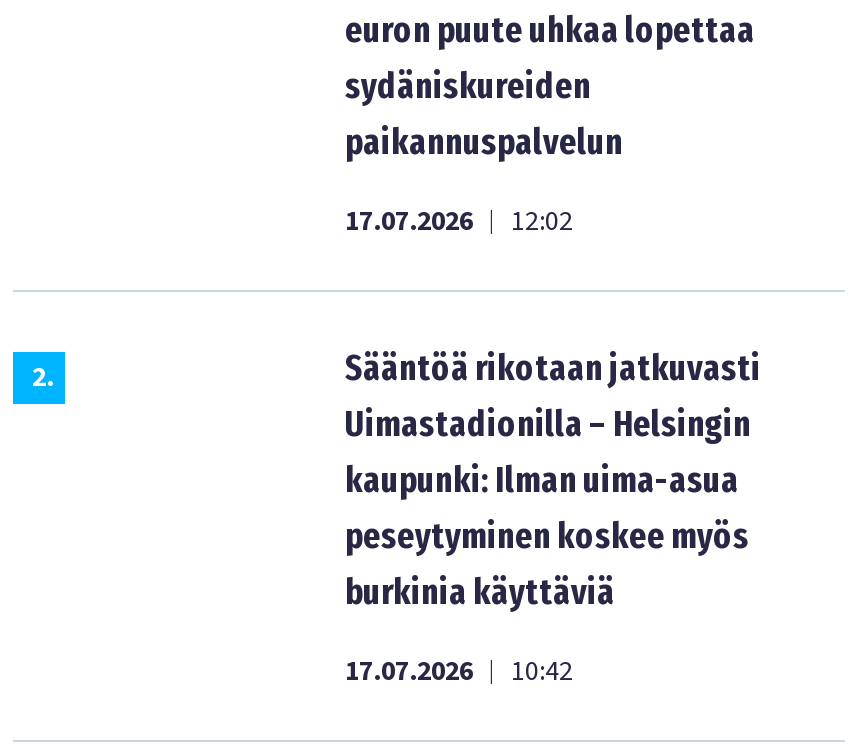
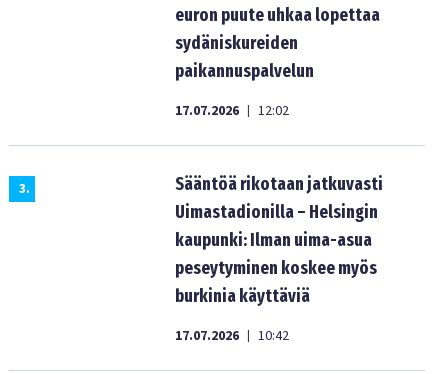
- 2.
+ 3.
